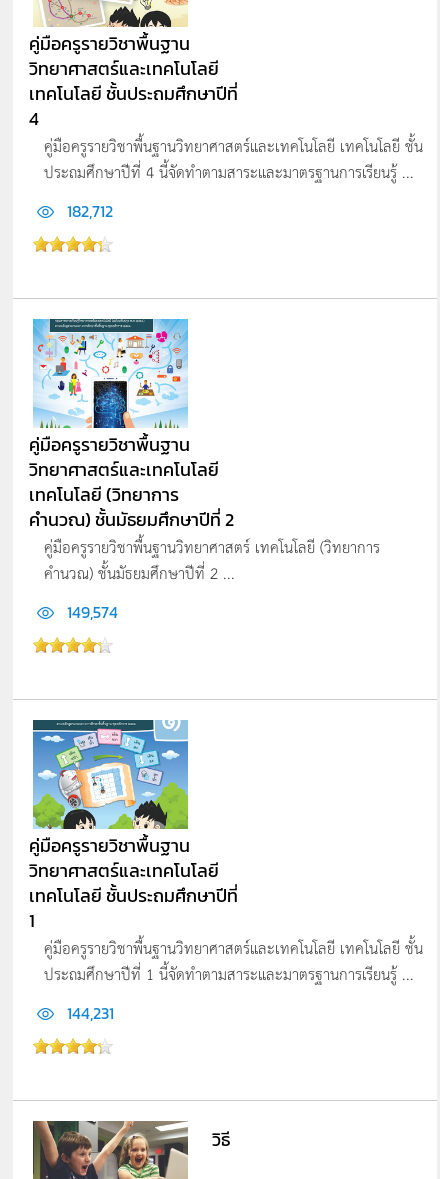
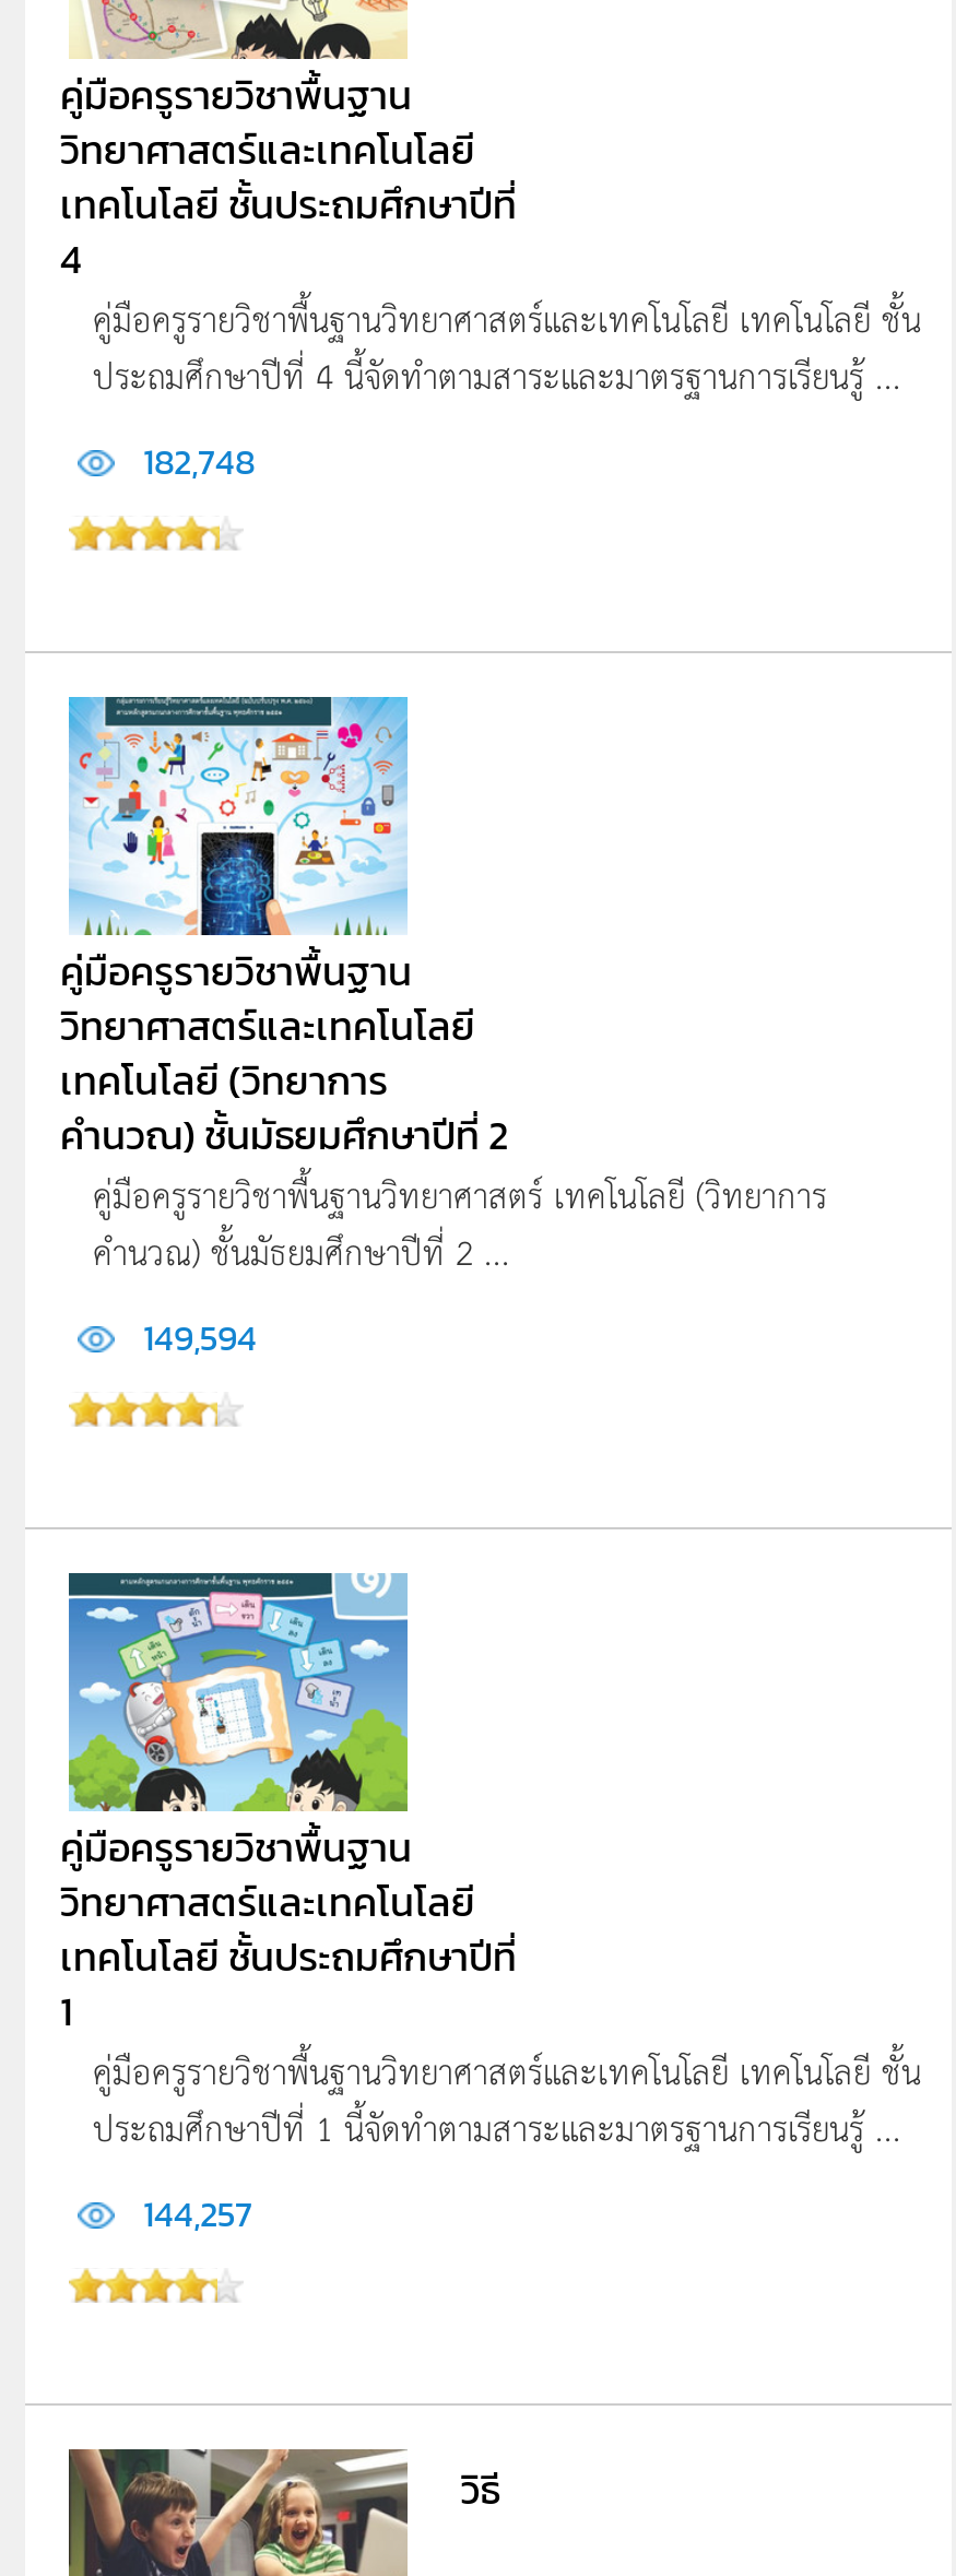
- 182,712
+ 182,748

- 149,574
+ 149,594

- 144,231
+ 144,257
